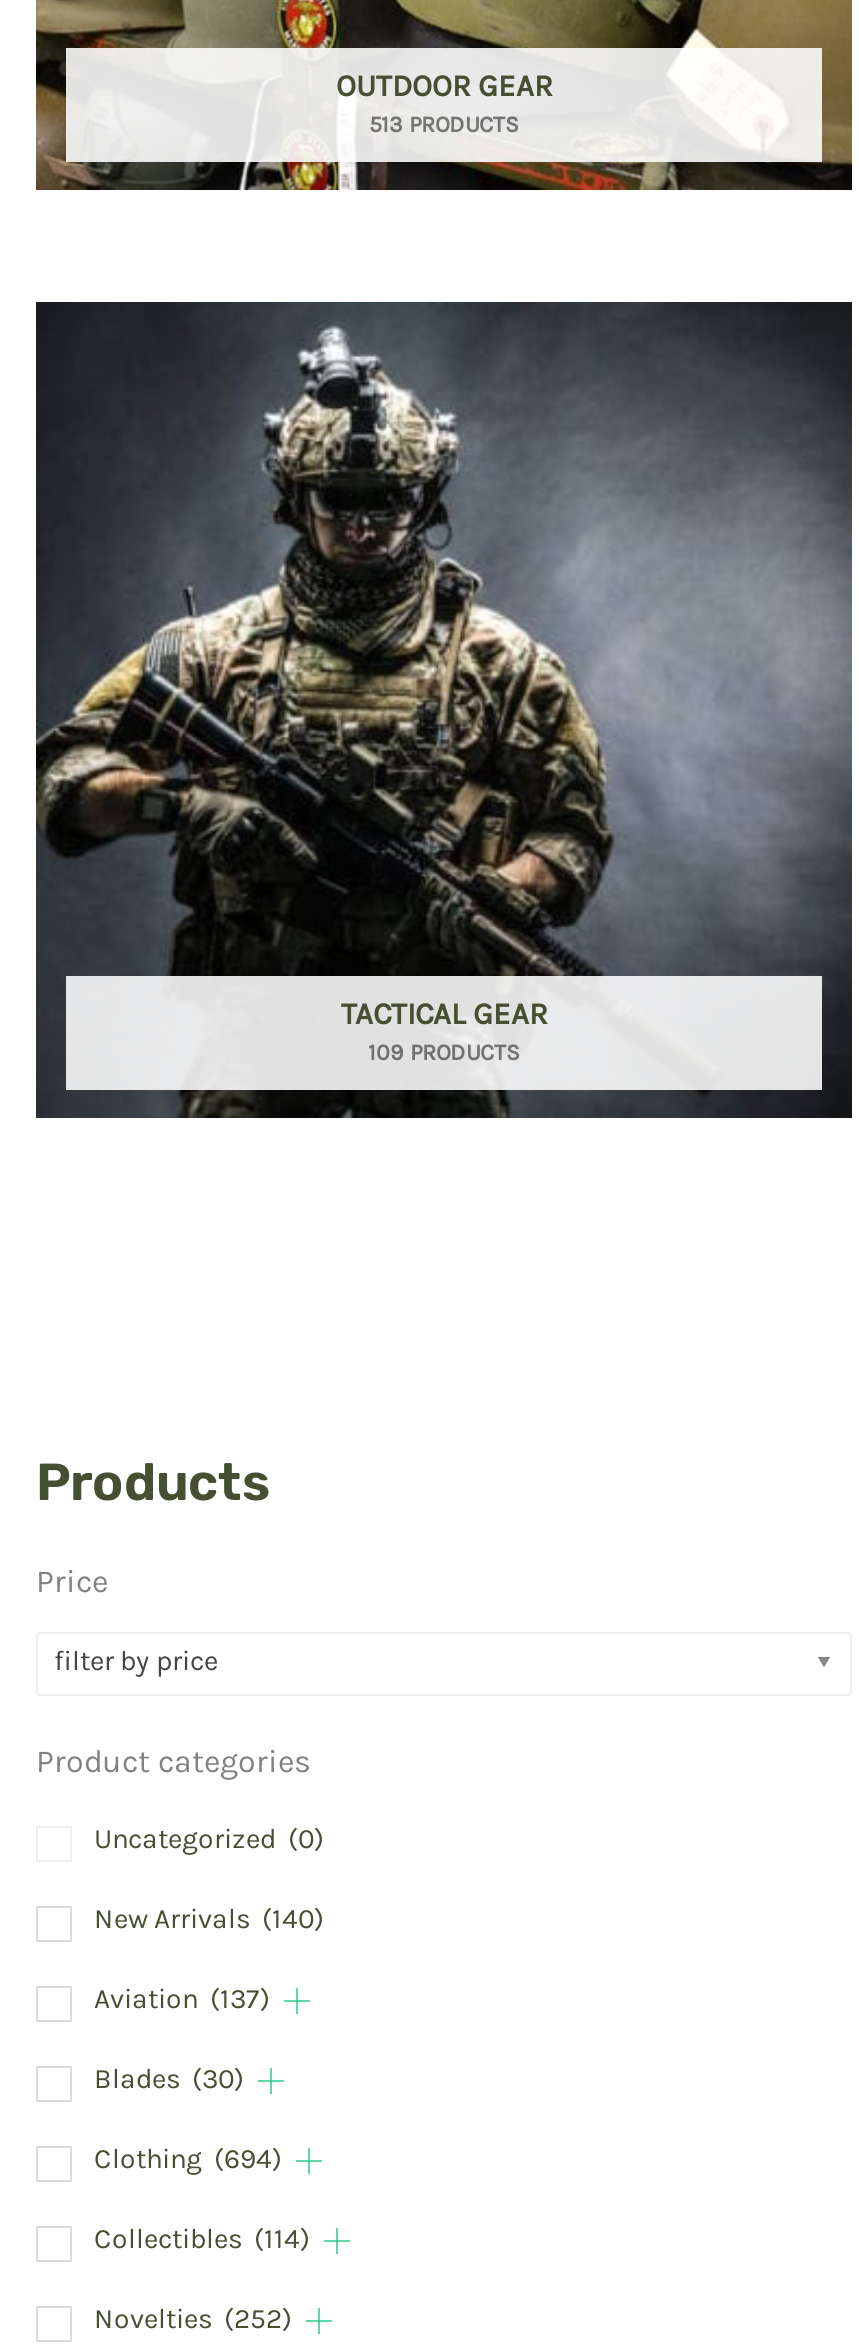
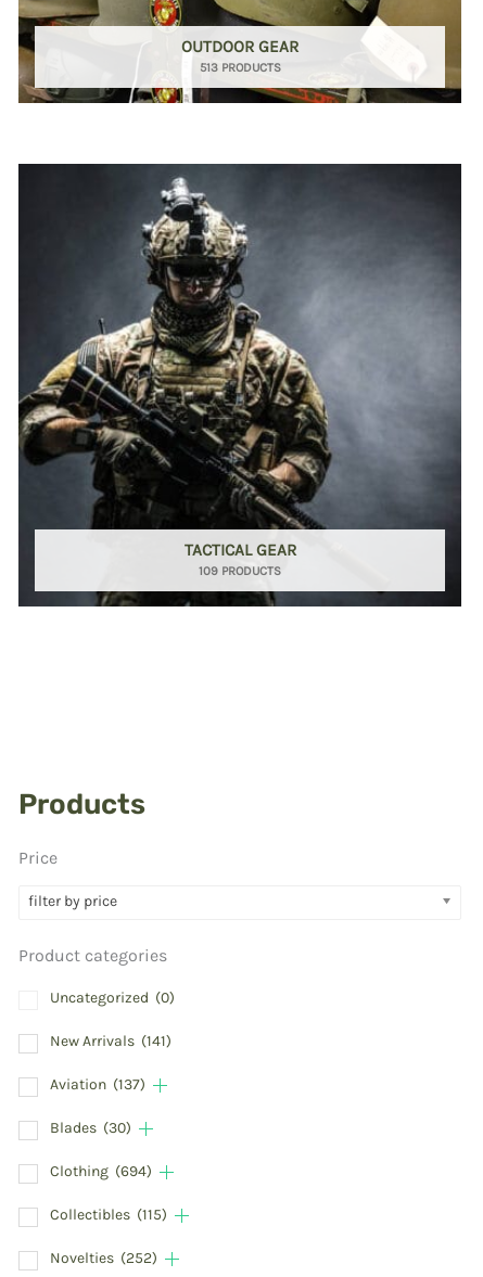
- New Arrivals (140)
+ New Arrivals (141)

- Collectibles (114)
+ Collectibles (115)
